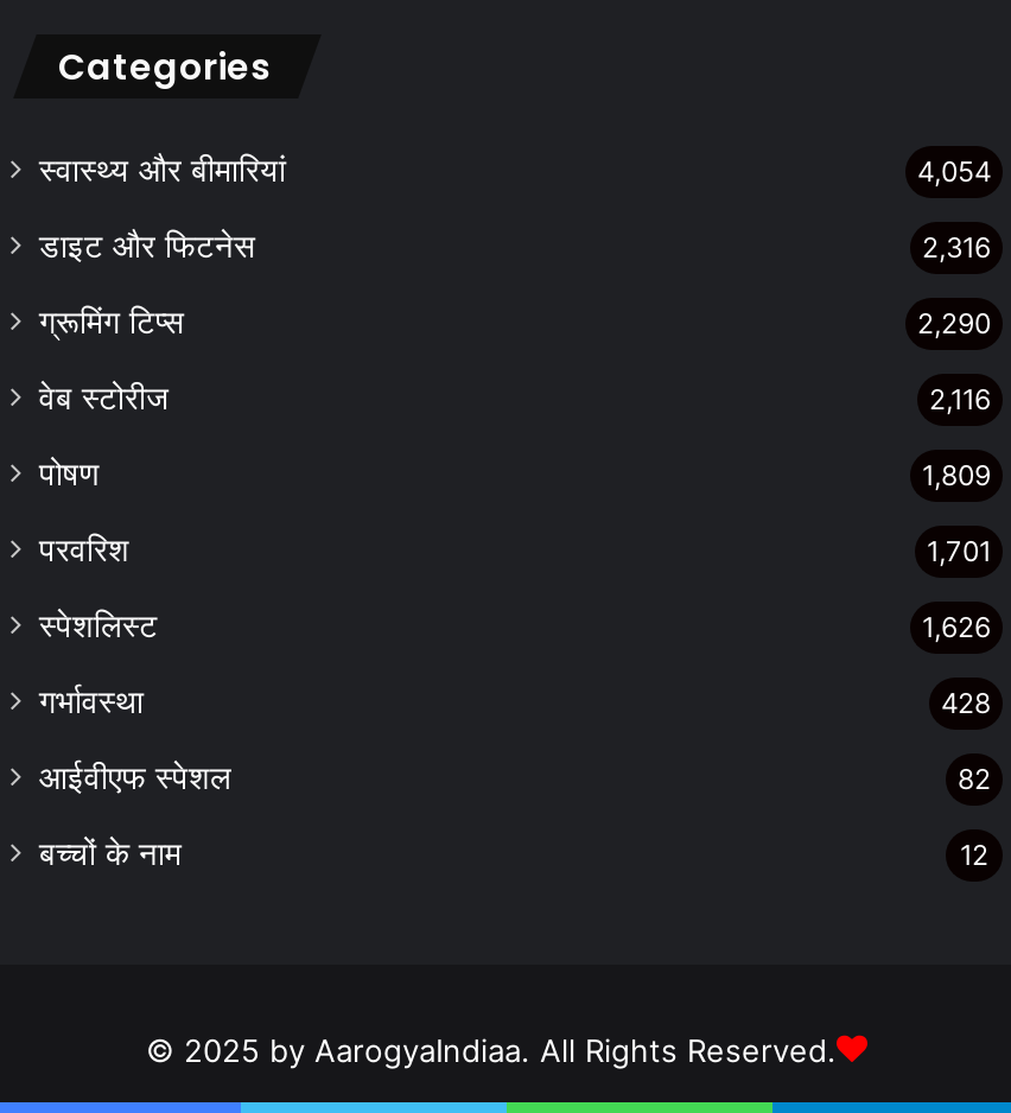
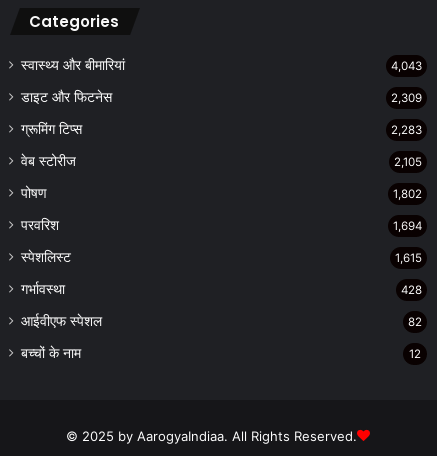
- 4,054
+ 4,043

- 2,316
+ 2,309

- 2,290
+ 2,283

- 2,116
+ 2,105

- 1,809
+ 1,802

- 1,701
+ 1,694

- 1,626
+ 1,615
